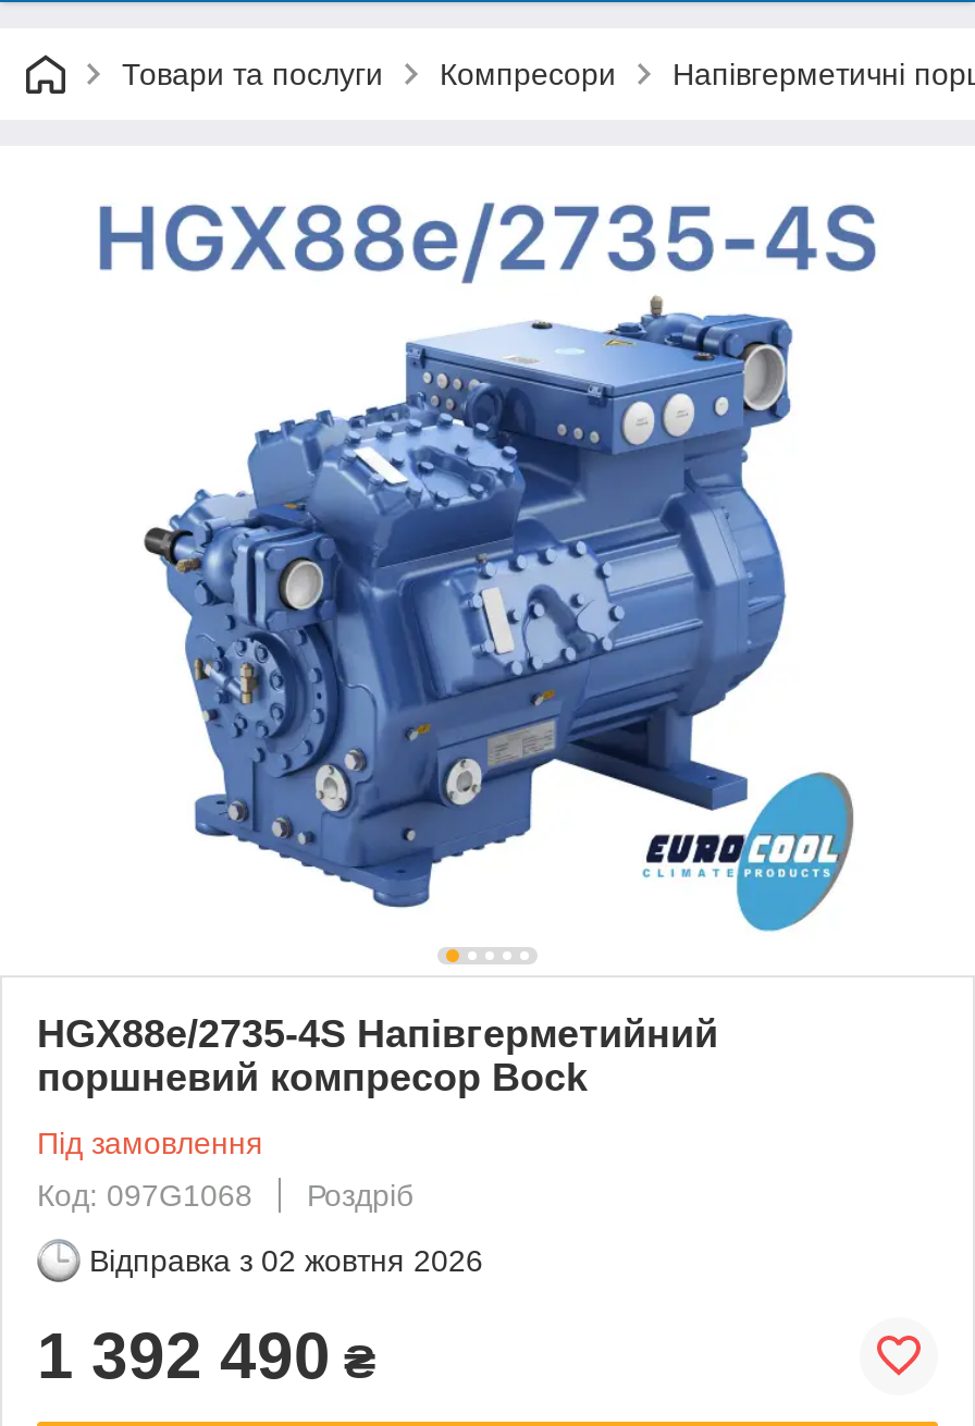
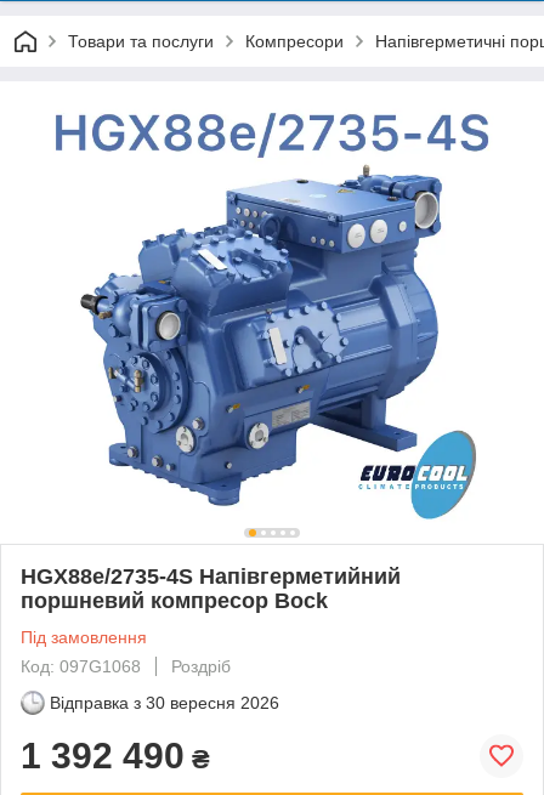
- Відправка з 02 жовтня 2026
+ Відправка з 30 вересня 2026
